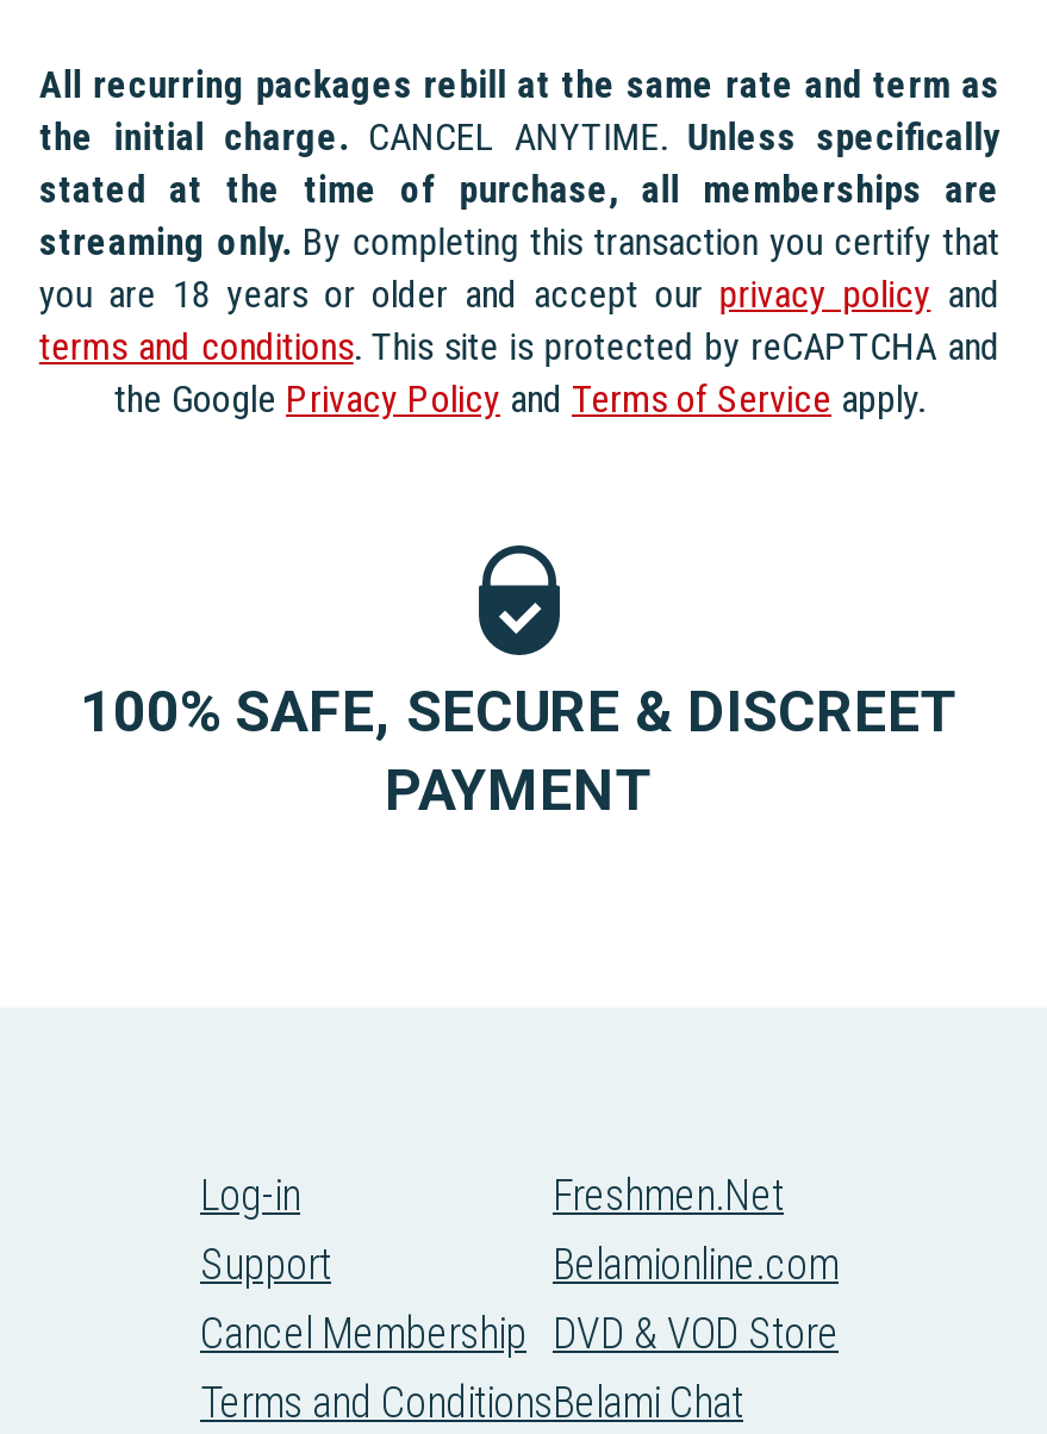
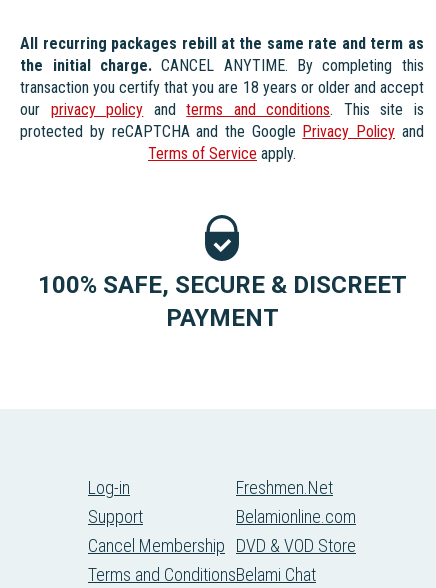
- the initial charge. CANCEL ANYTIME. Unless specifically
- stated at the time of purchase, all memberships are
- streaming only. By completing this transaction you certify that
- you are 18 years or older and accept our privacy policy and
- terms and conditions. This site is protected by reCAPTCHA and
- the Google Privacy Policy and Terms of Service apply.
+ the initial charge. CANCEL ANYTIME. By completing this
+ transaction you certify that you are 18 years or older and accept
+ our privacy policy and terms and conditions. This site is
+ protected by reCAPTCHA and the Google Privacy Policy and
+ Terms of Service apply.
